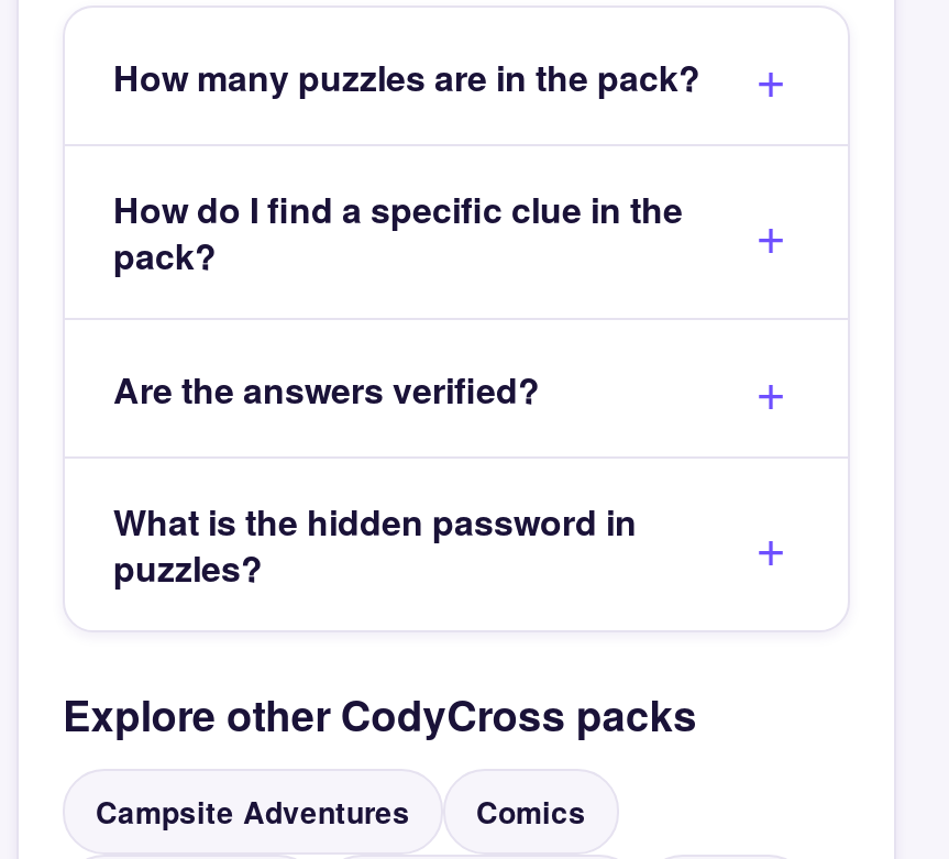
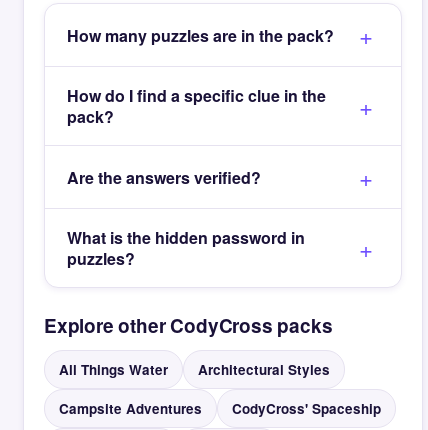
+ All Things Water
+ Architectural Styles

- Comics
+ CodyCross' Spaceship
